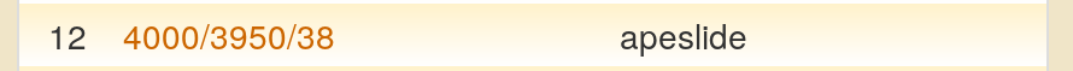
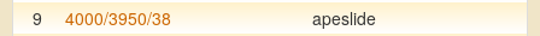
- 12 4000/3950/38
+ 9 4000/3950/38
